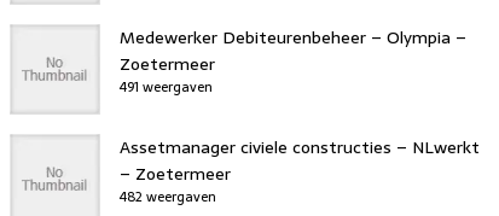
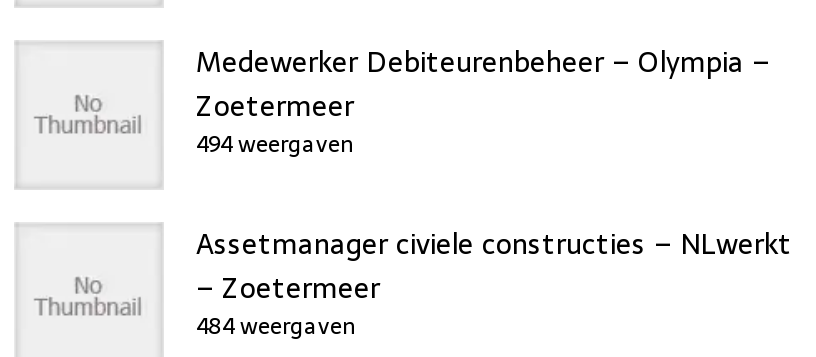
- 491 weergaven
+ 494 weergaven

- 482 weergaven
+ 484 weergaven
